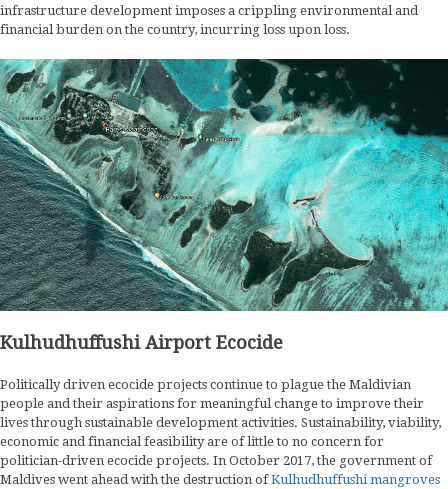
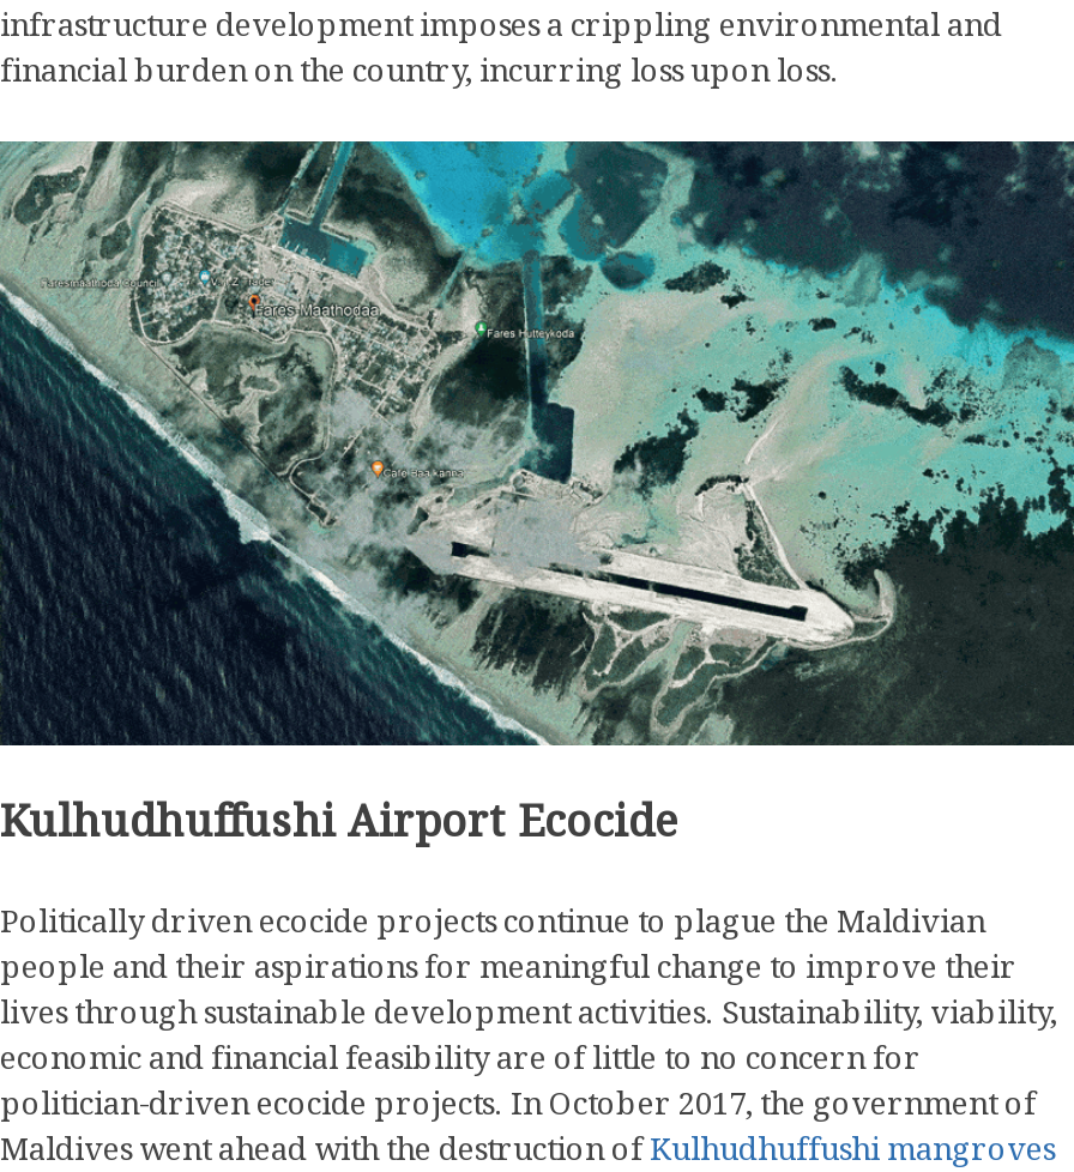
- [image]
+ [image]
